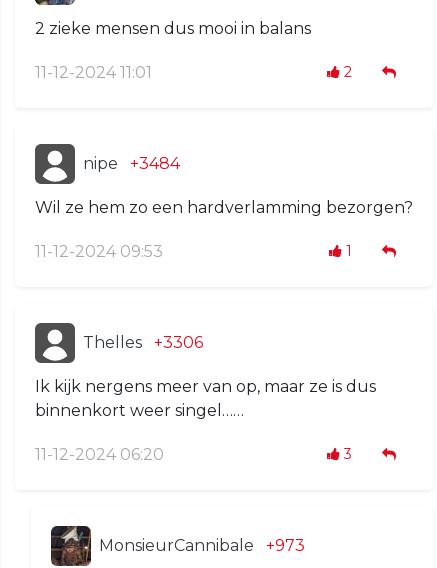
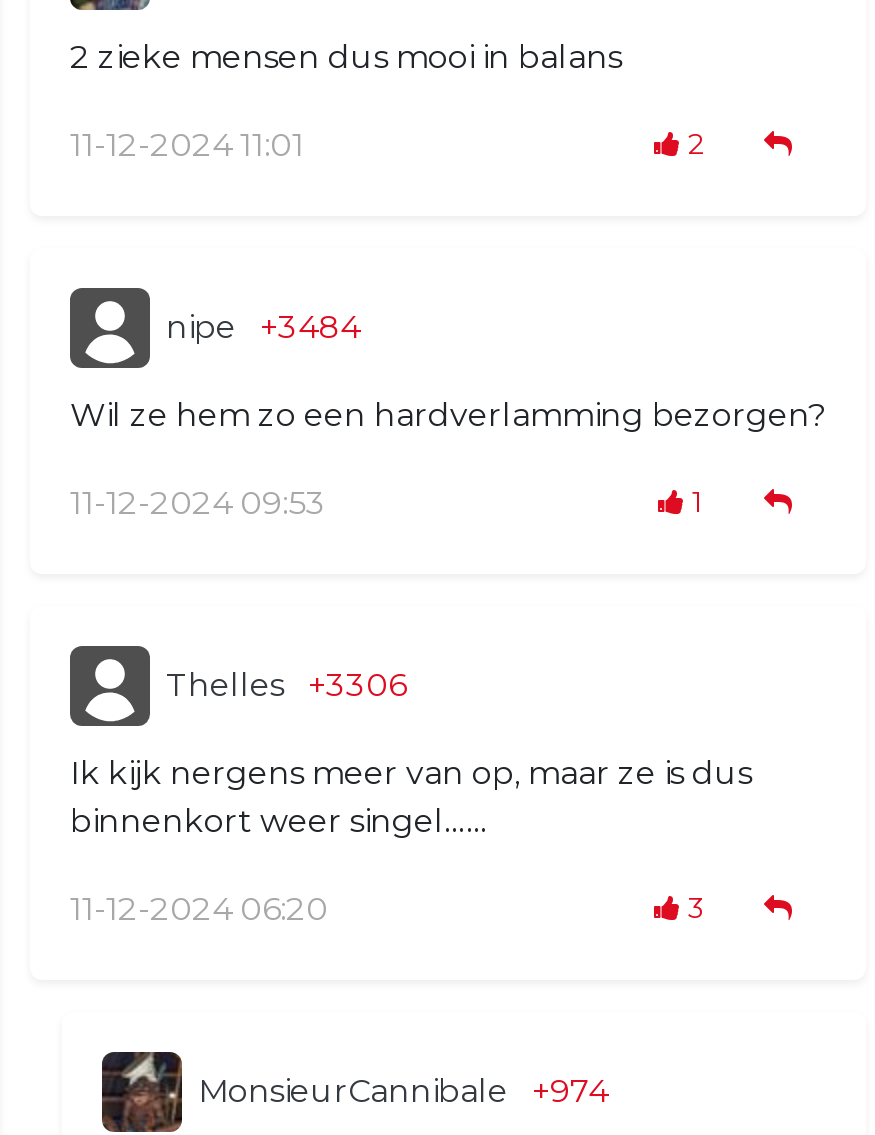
- MonsieurCannibale +973
+ MonsieurCannibale +974
